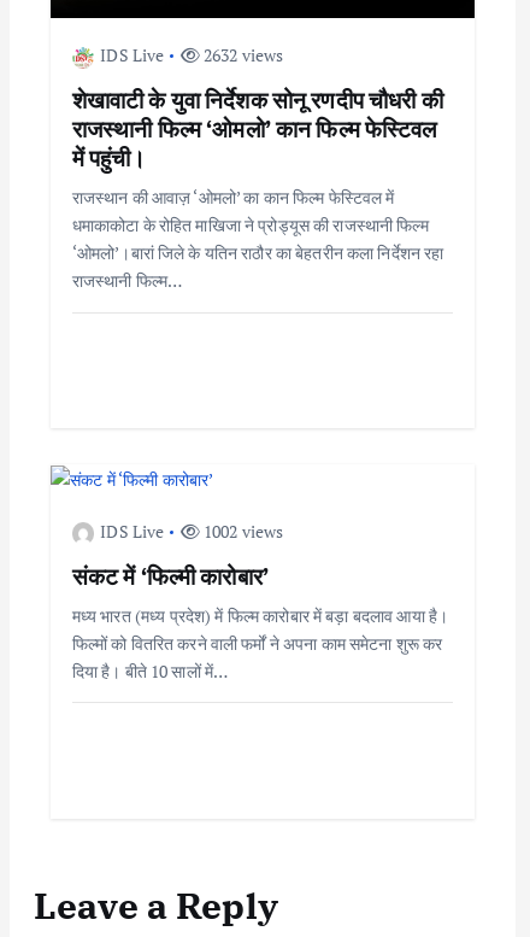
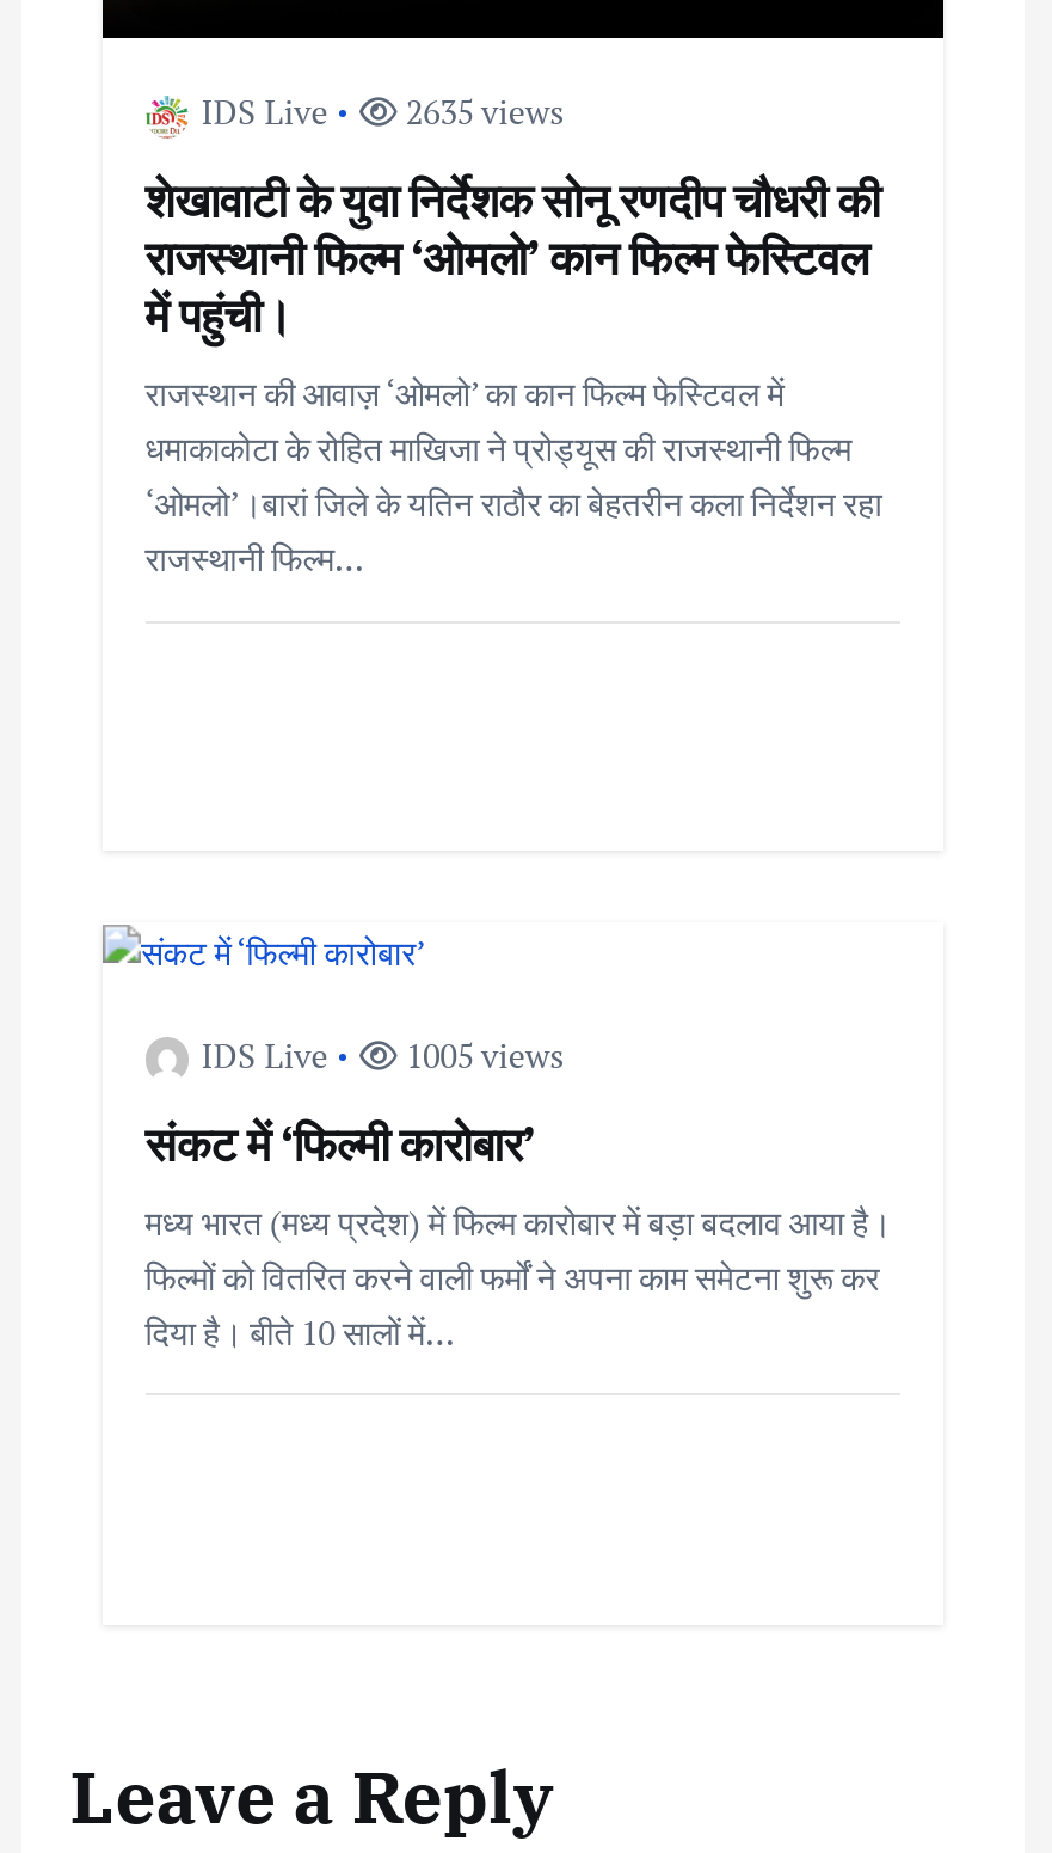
- IDS Live 2632 views
+ IDS Live 2635 views

- IDS Live 1002 views
+ IDS Live 1005 views
